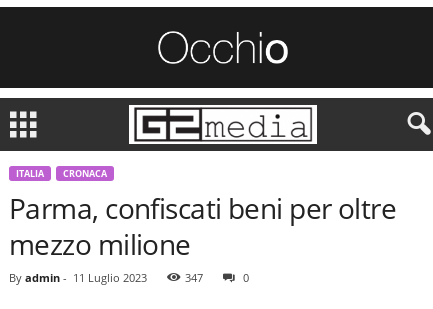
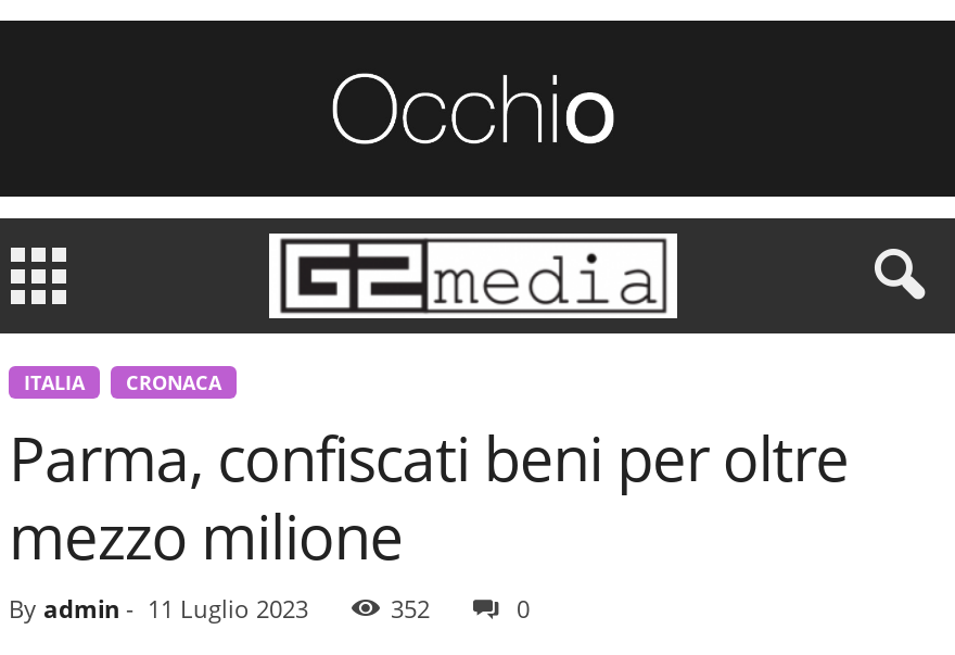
- 347
+ 352
